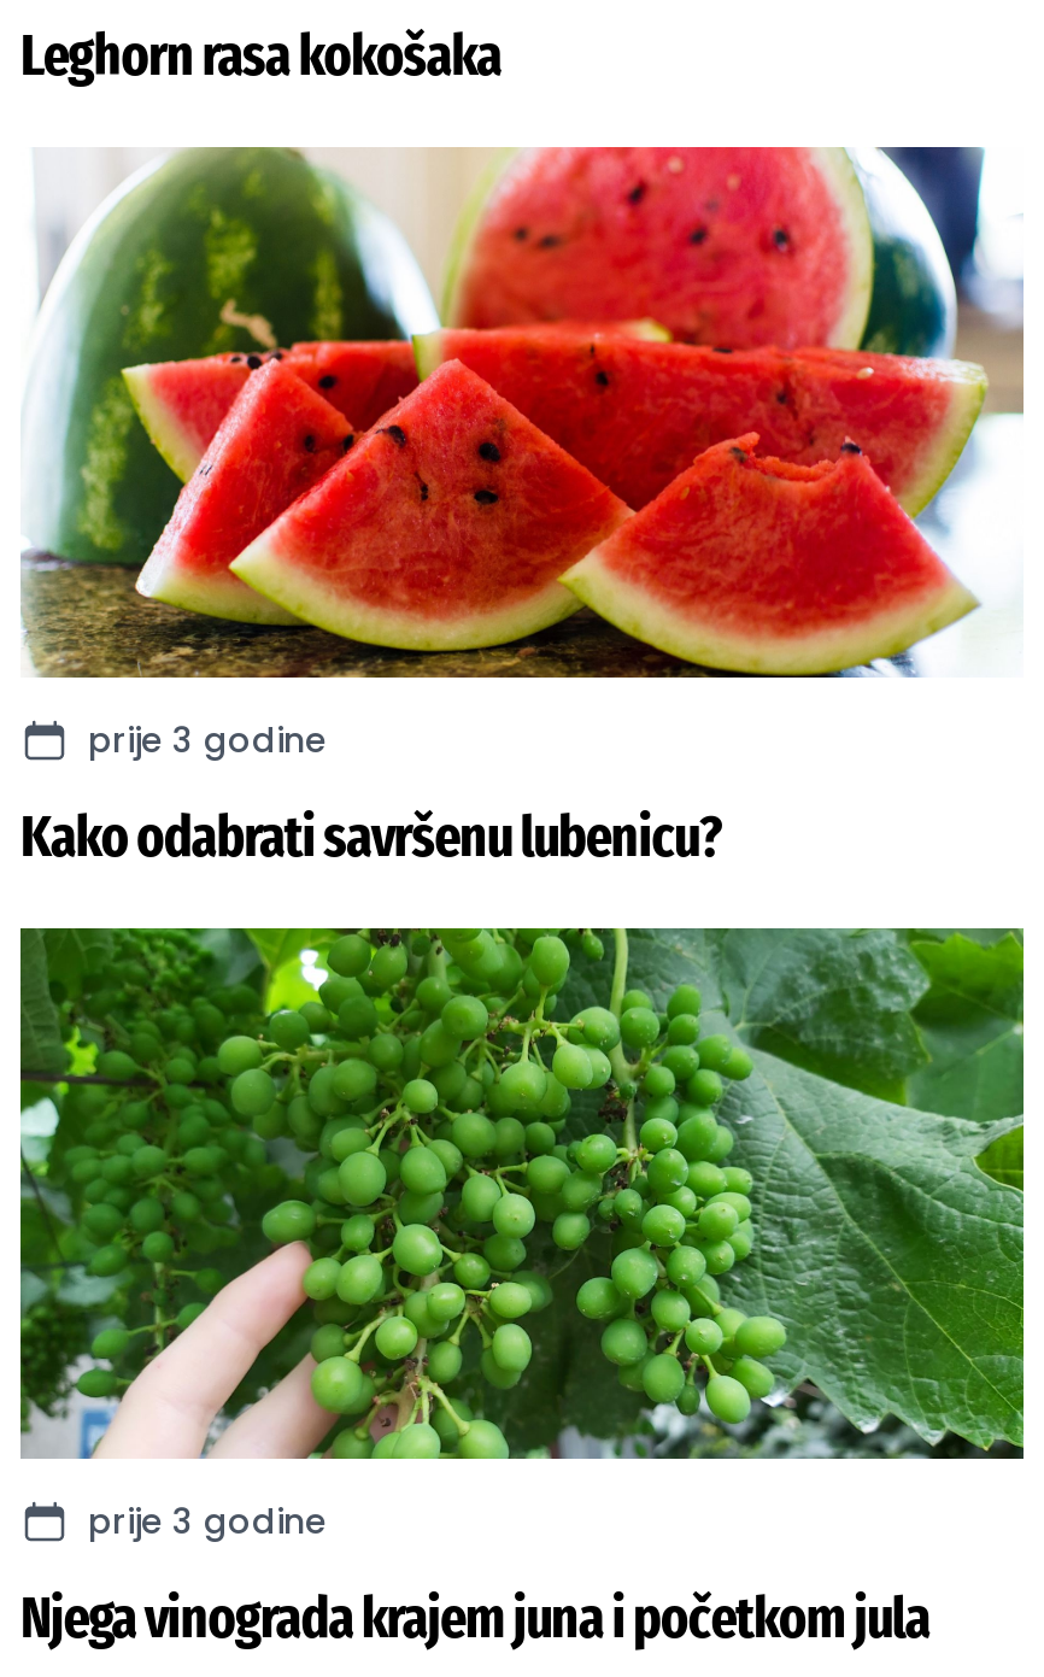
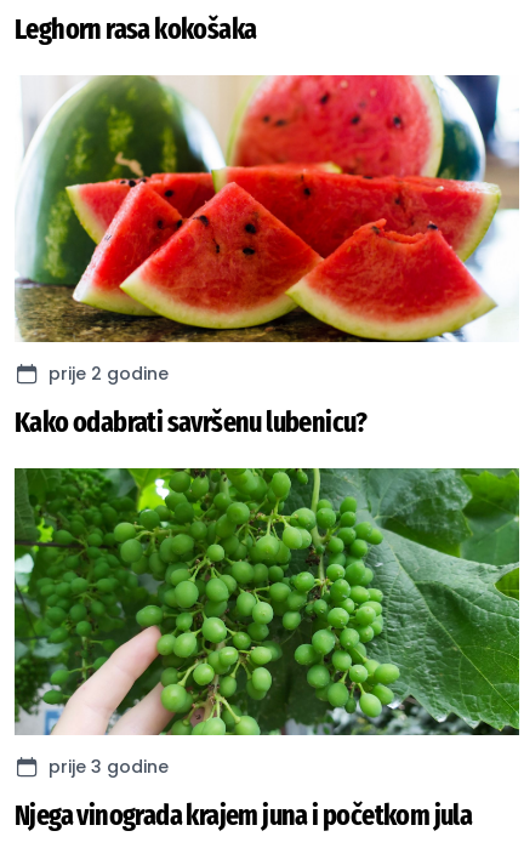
- prije 3 godine
+ prije 2 godine
